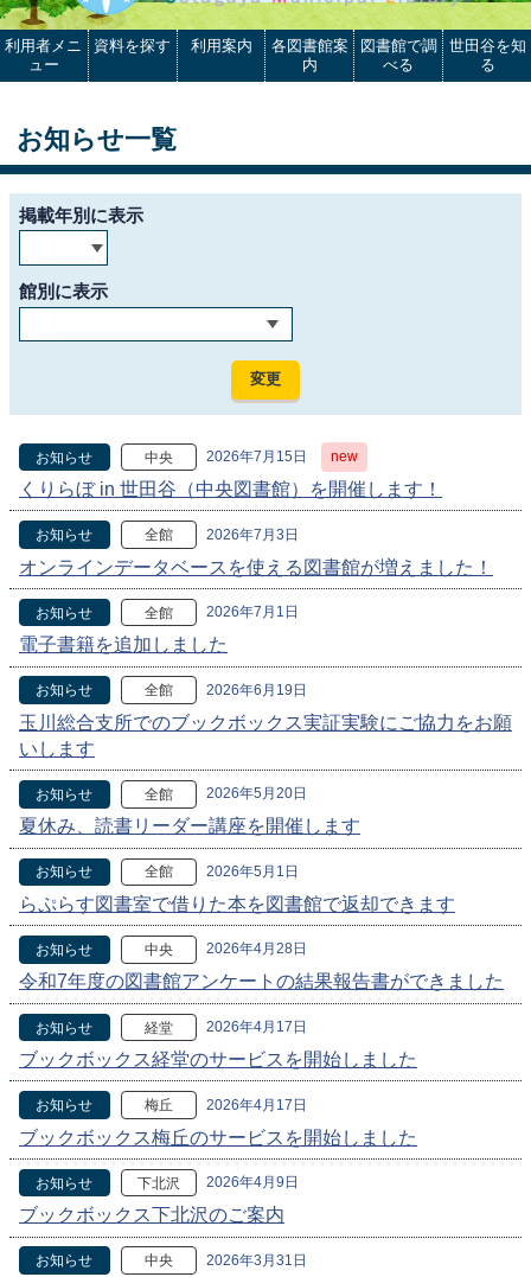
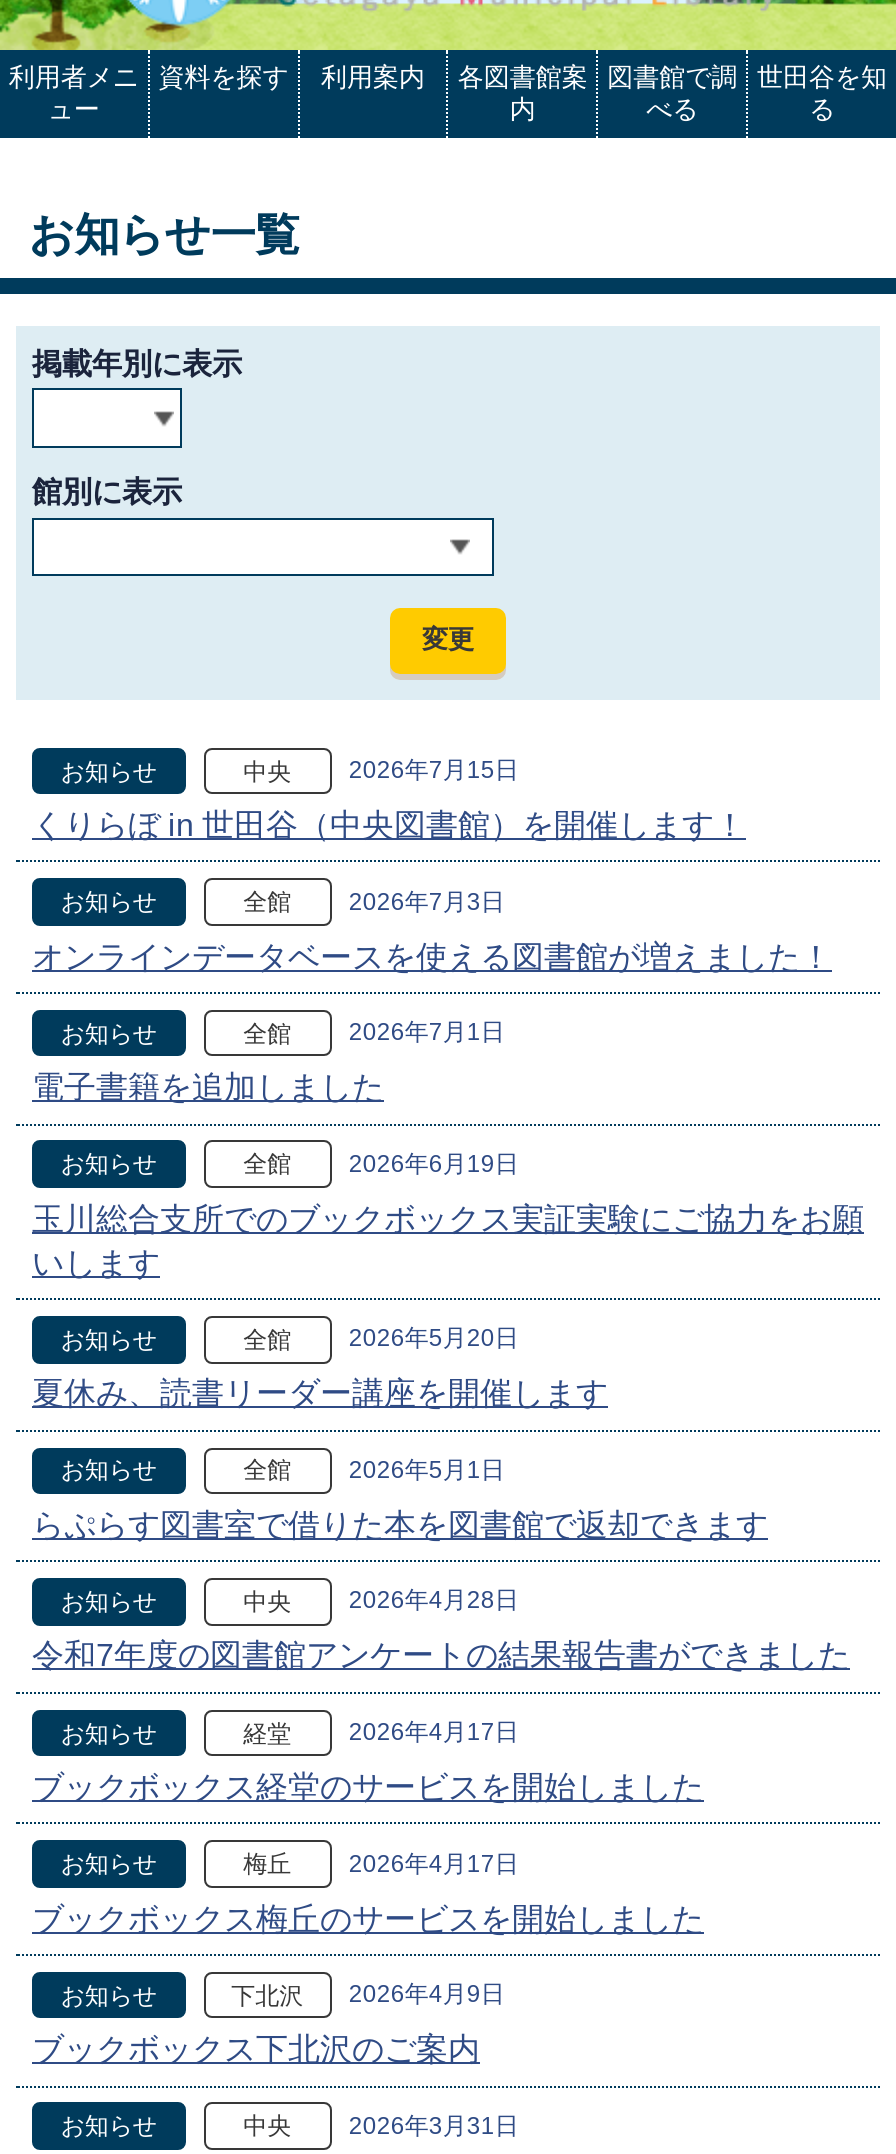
- new
